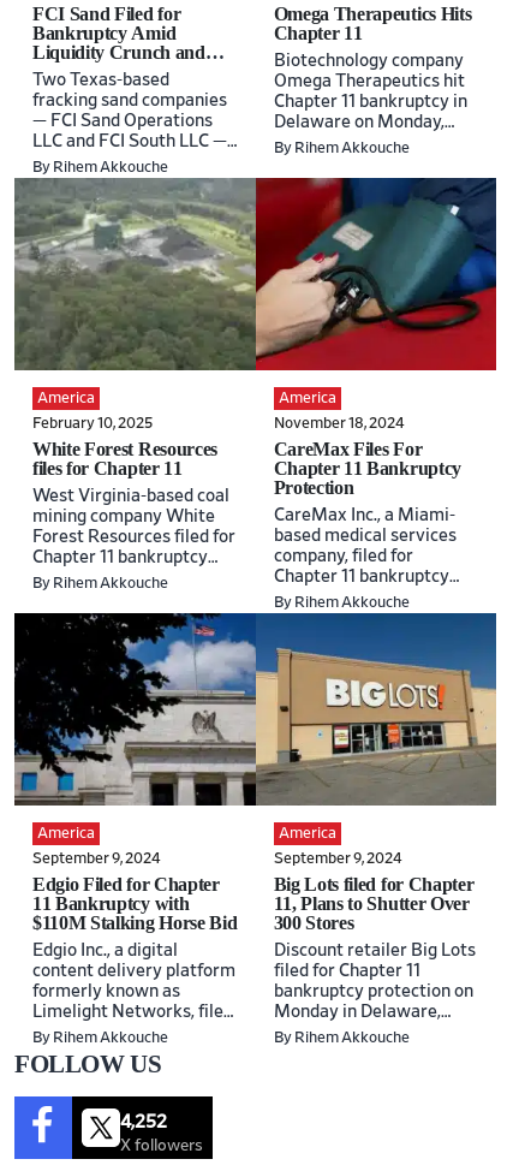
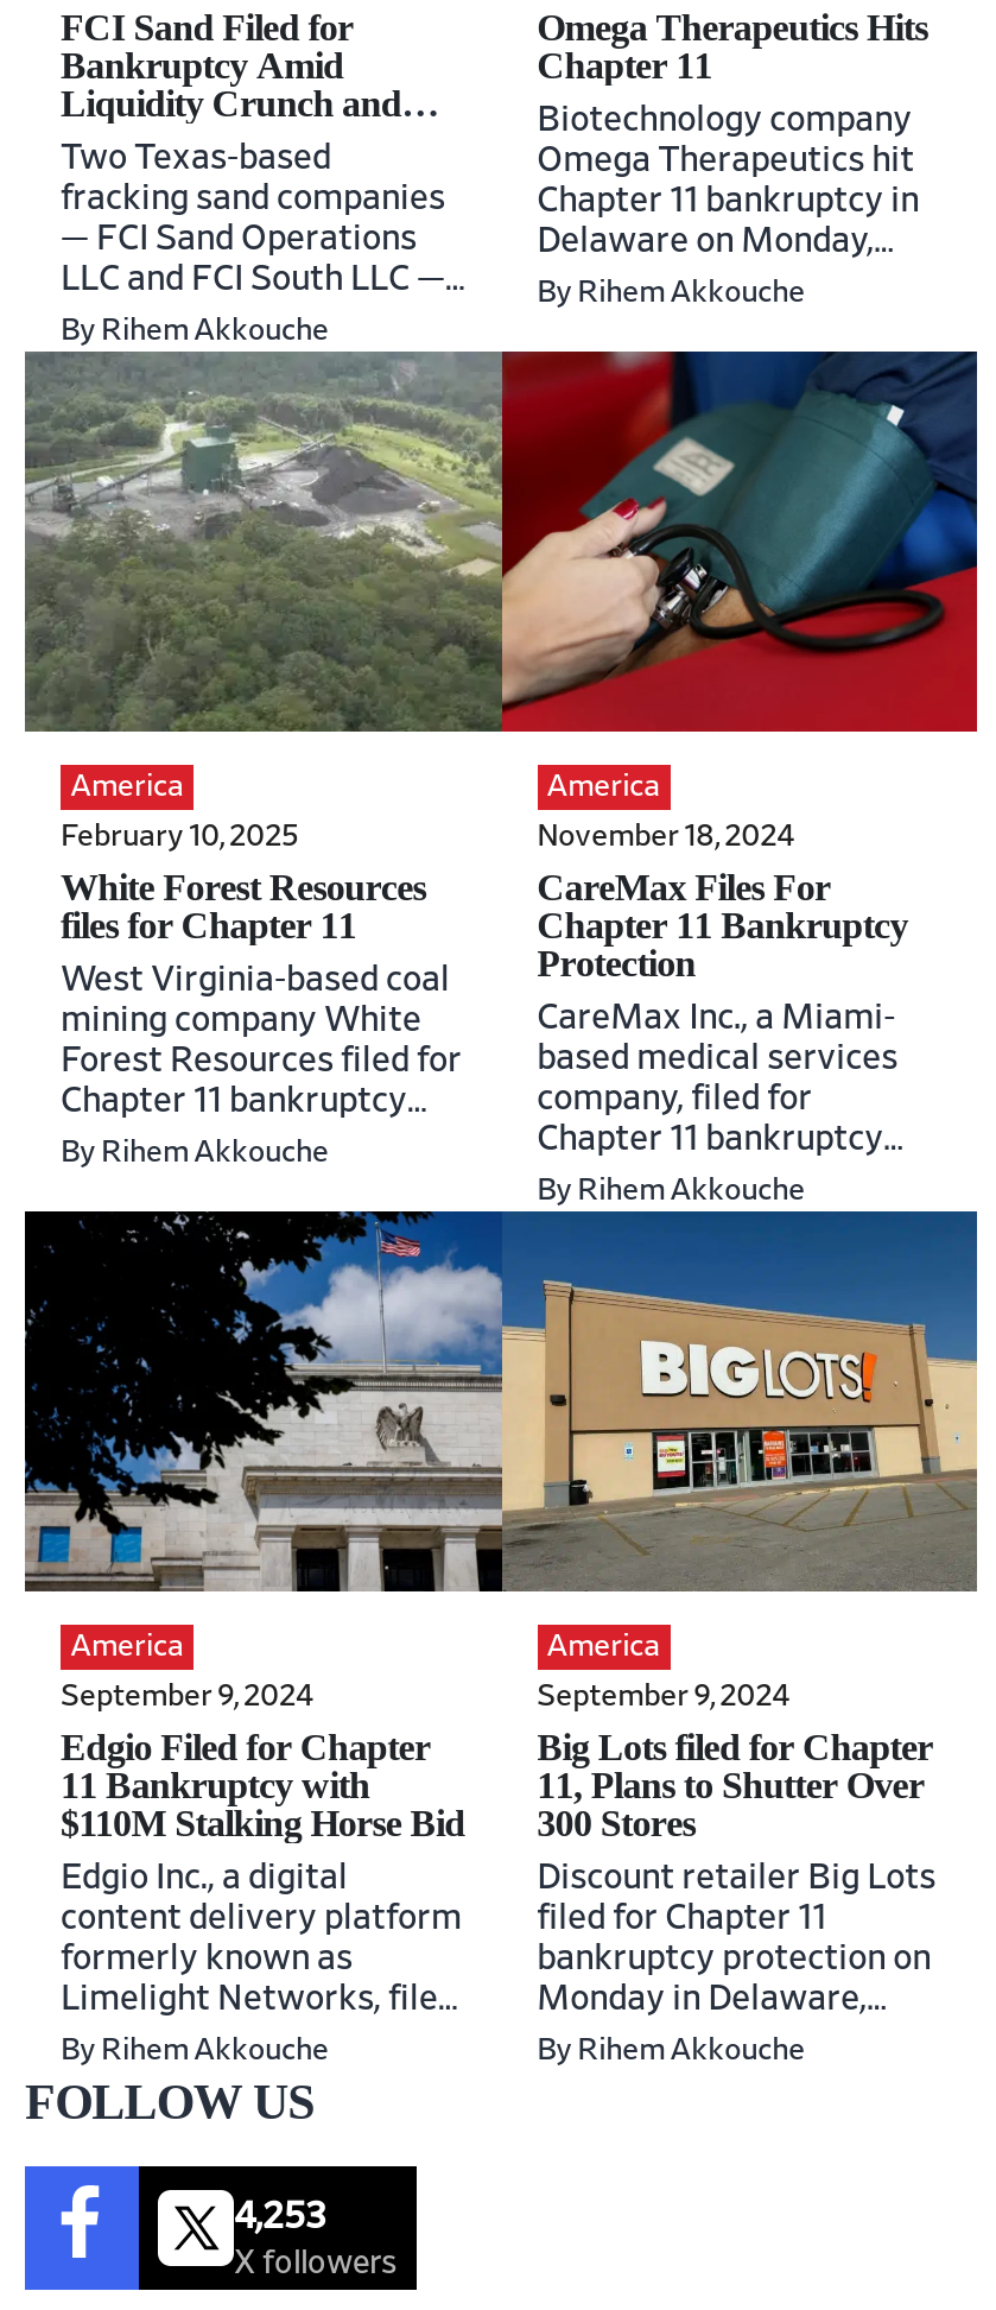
- 4,252
+ 4,253
